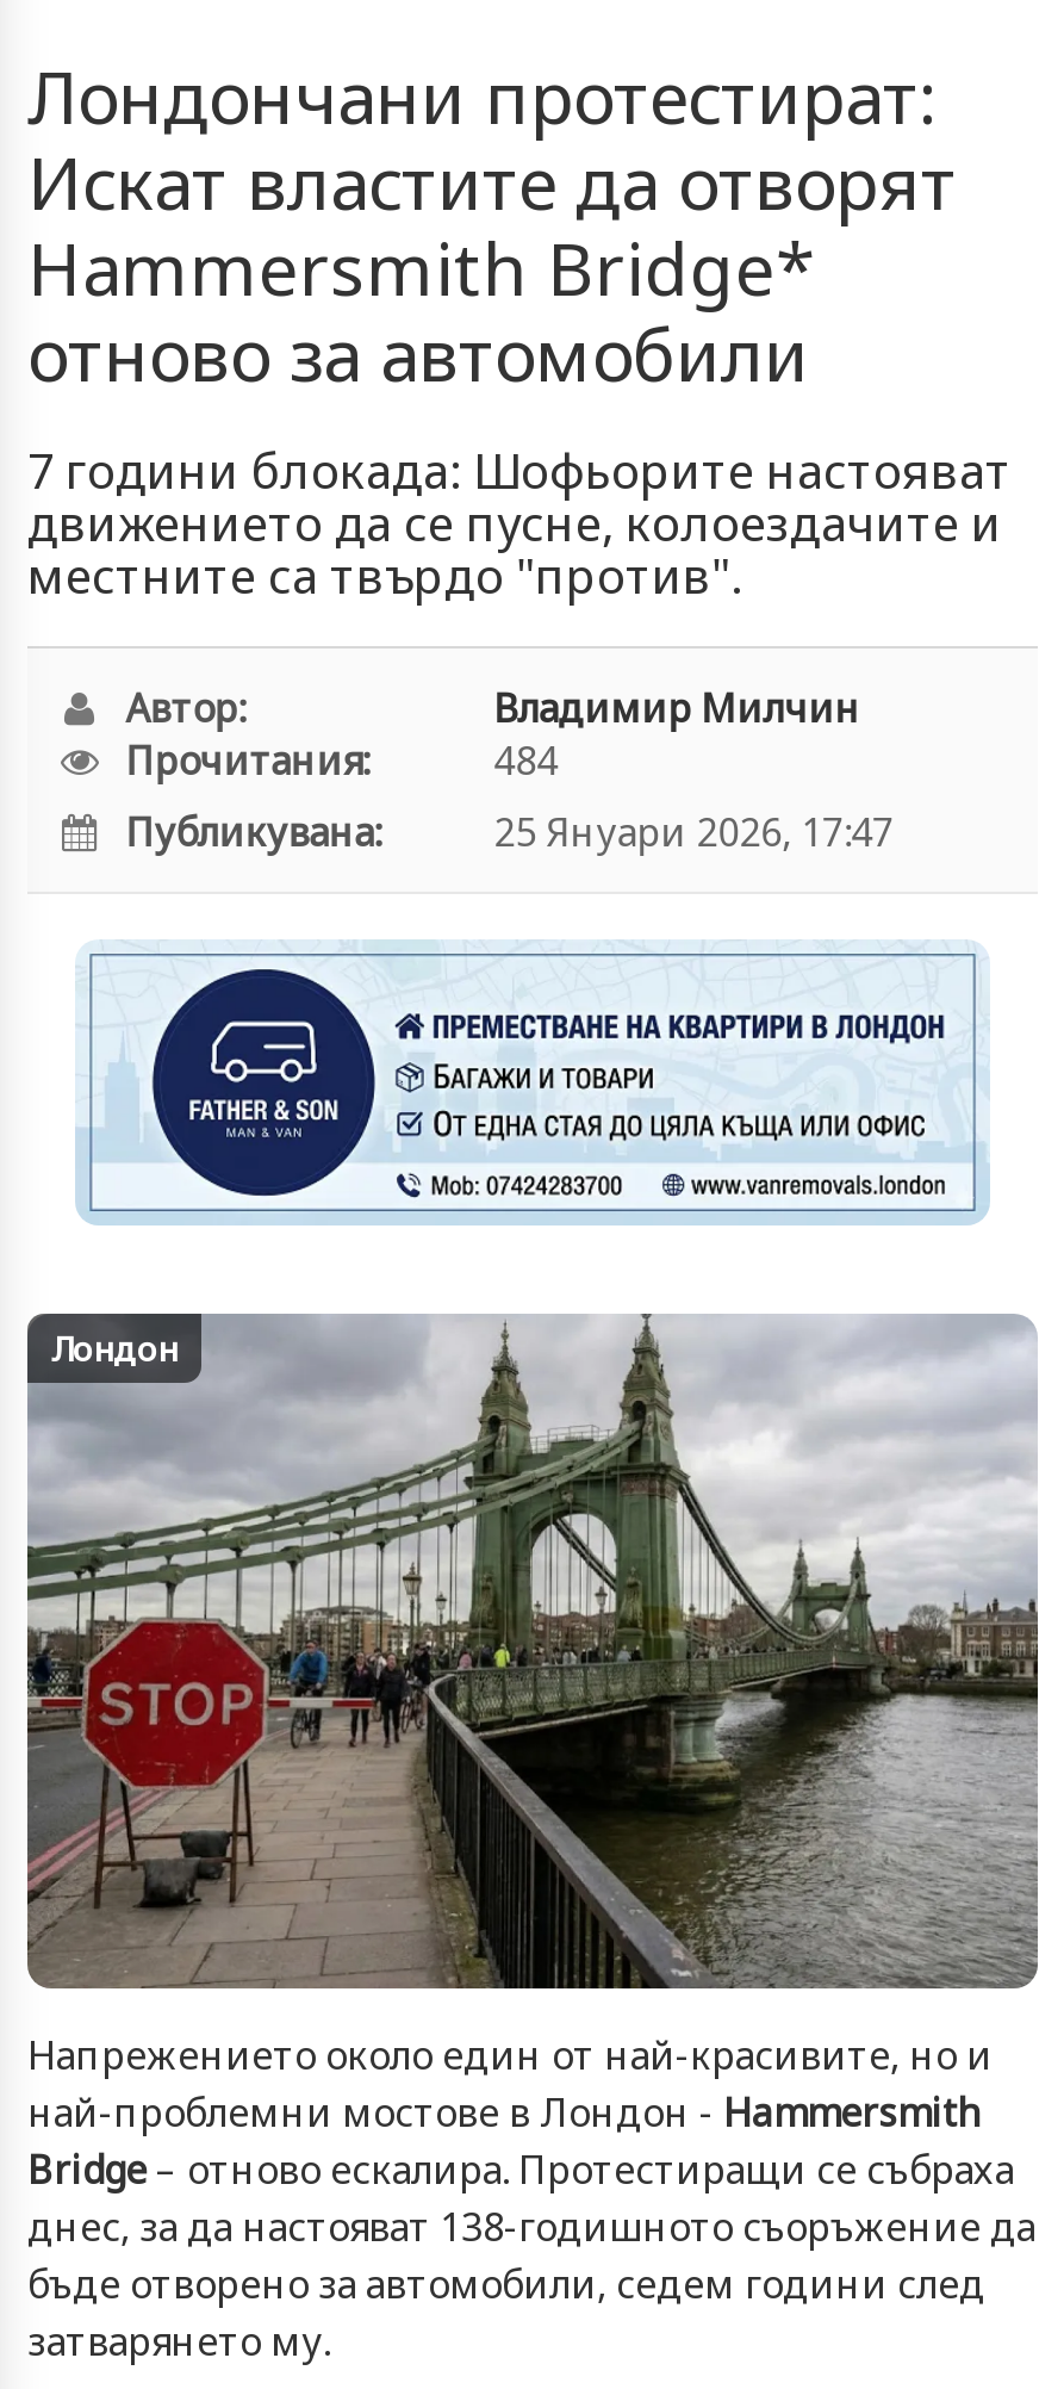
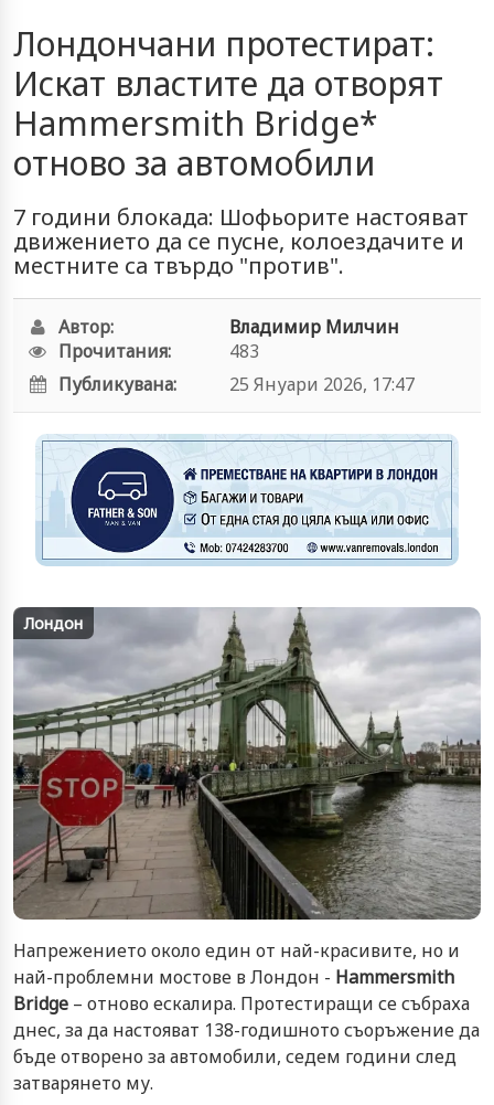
- 484
+ 483
